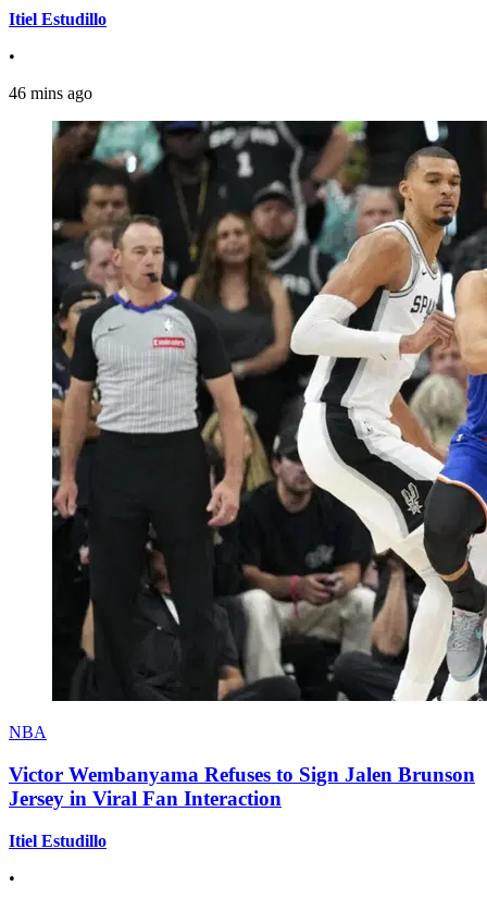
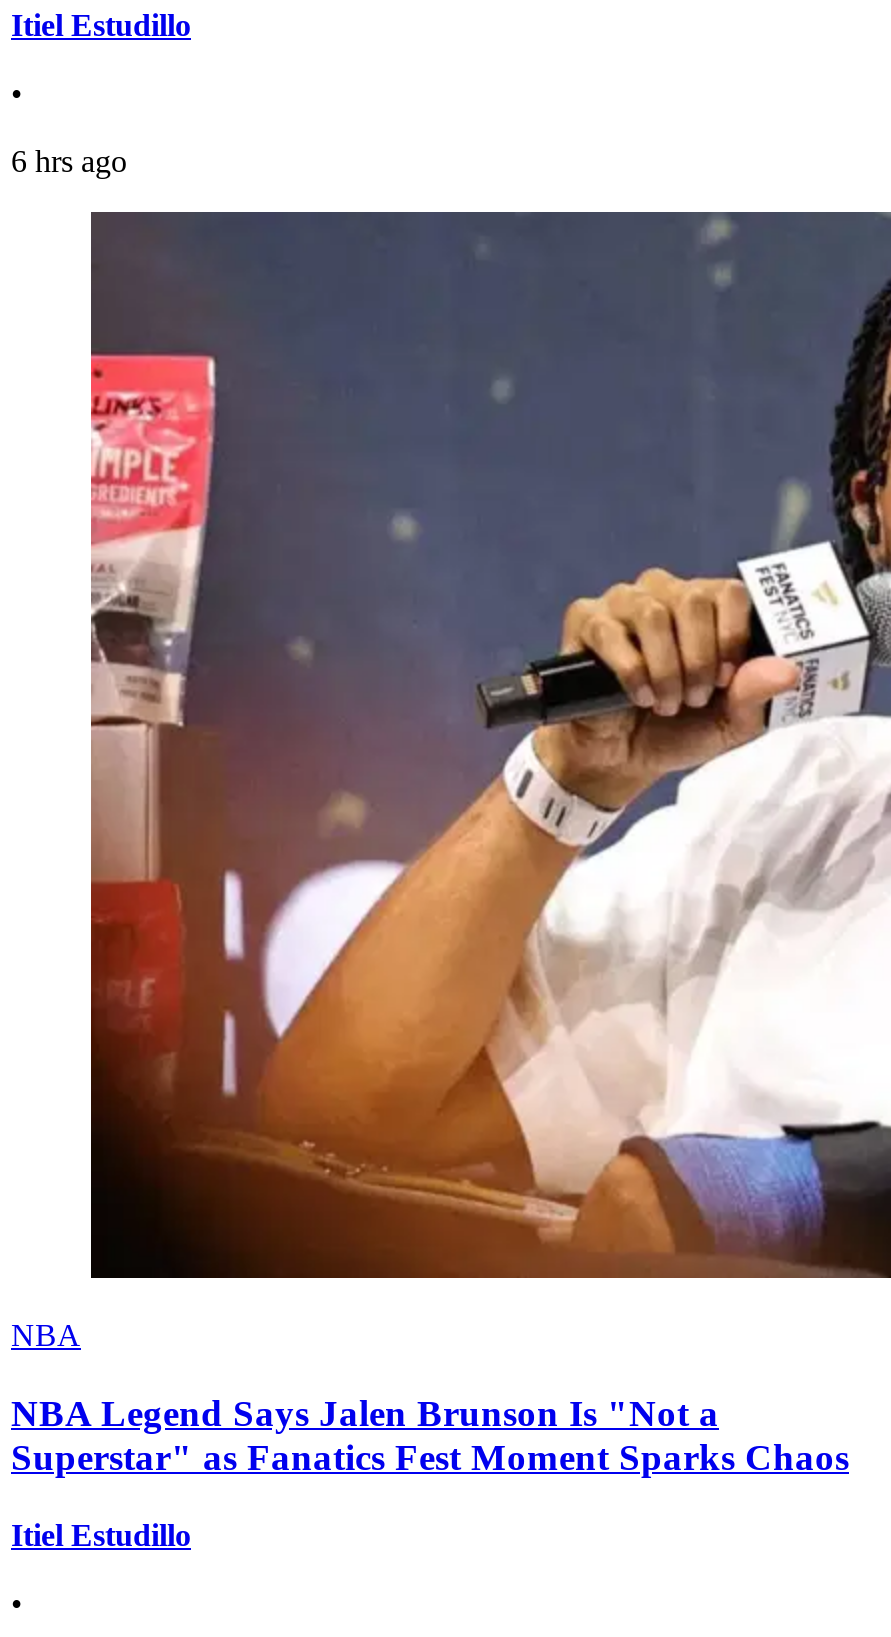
- 46 mins ago
+ 6 hrs ago

- [image]
+ [image]

- Victor Wembanyama Refuses to Sign Jalen Brunson
- Jersey in Viral Fan Interaction
+ NBA Legend Says Jalen Brunson Is "Not a
+ Superstar" as Fanatics Fest Moment Sparks Chaos
